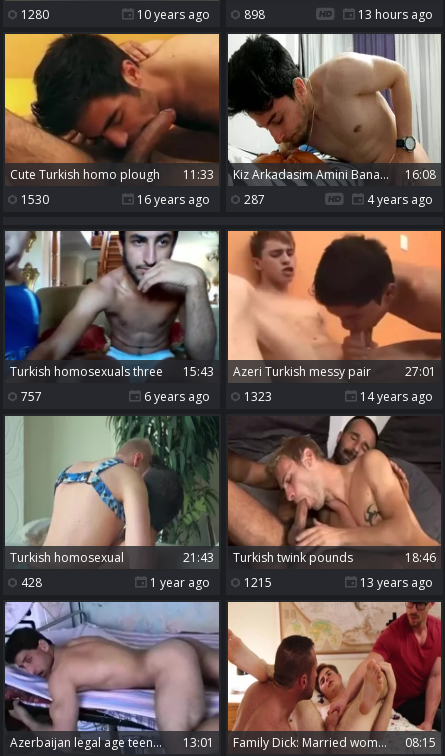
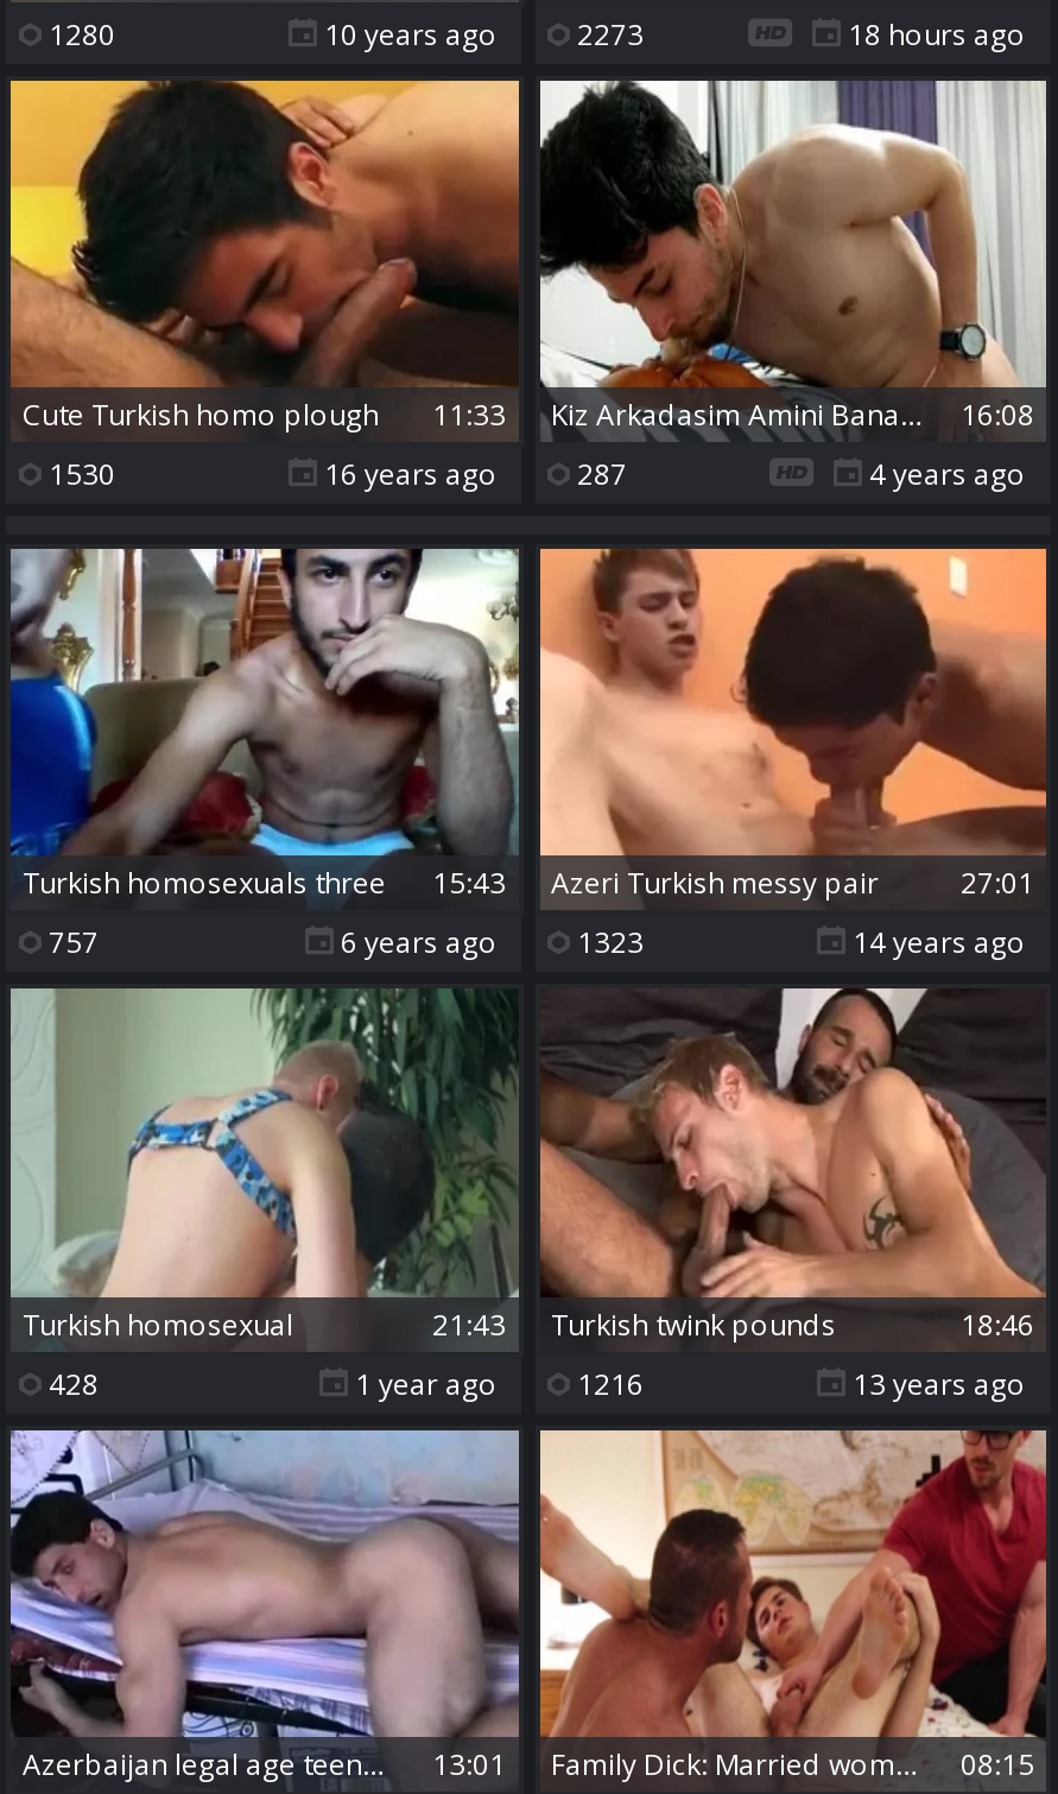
- 10 years ago 898
+ 10 years ago 2273

- 13 hours ago
+ 18 hours ago

- 1 year ago 1215
+ 1 year ago 1216
